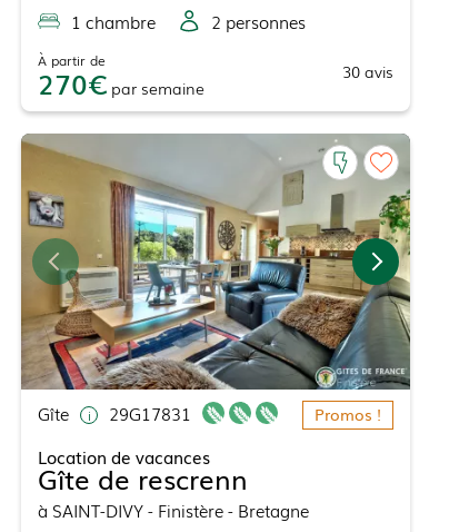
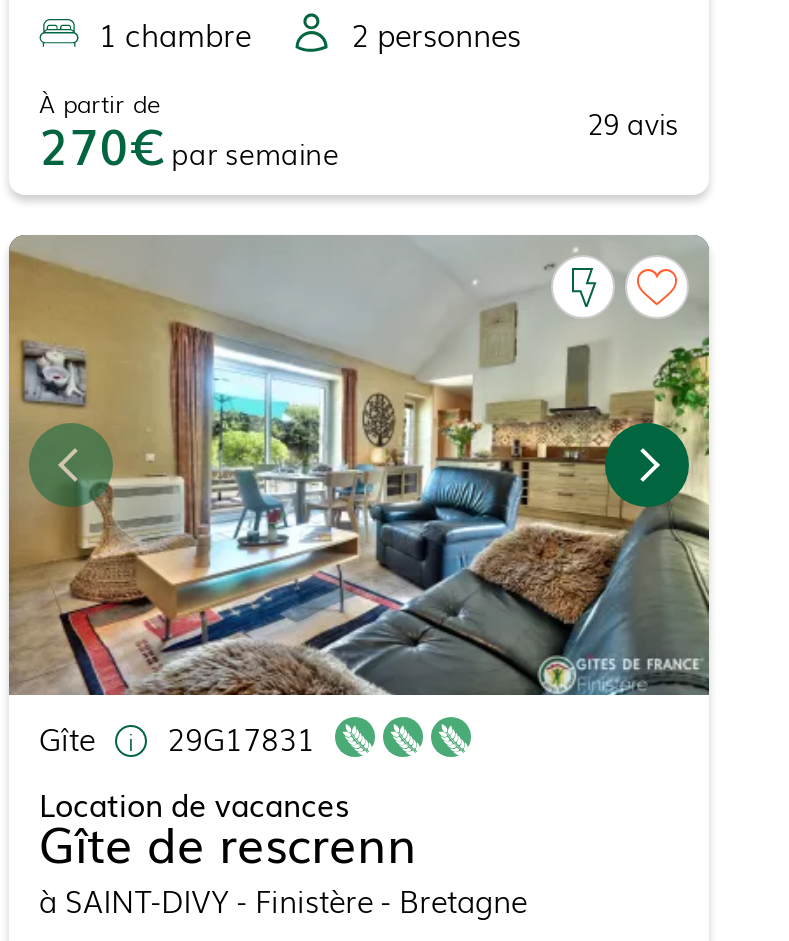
- 30 avis
+ 29 avis

- Promos !
